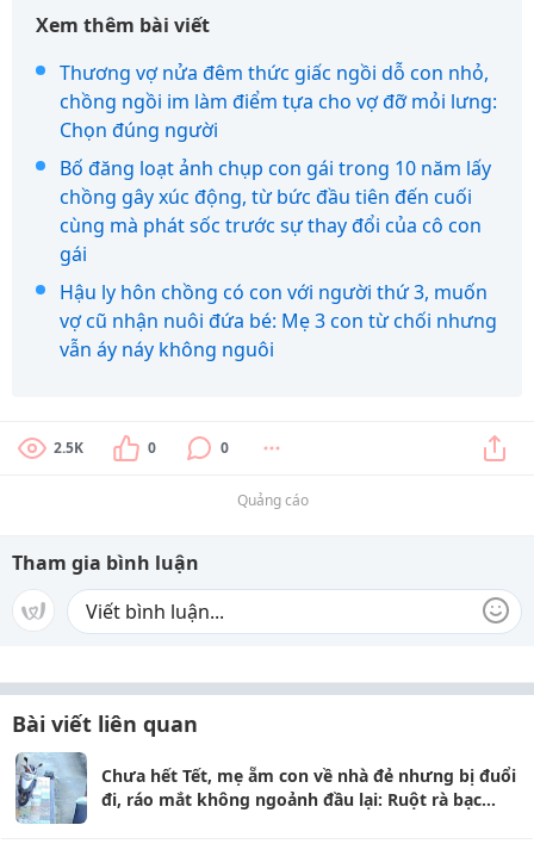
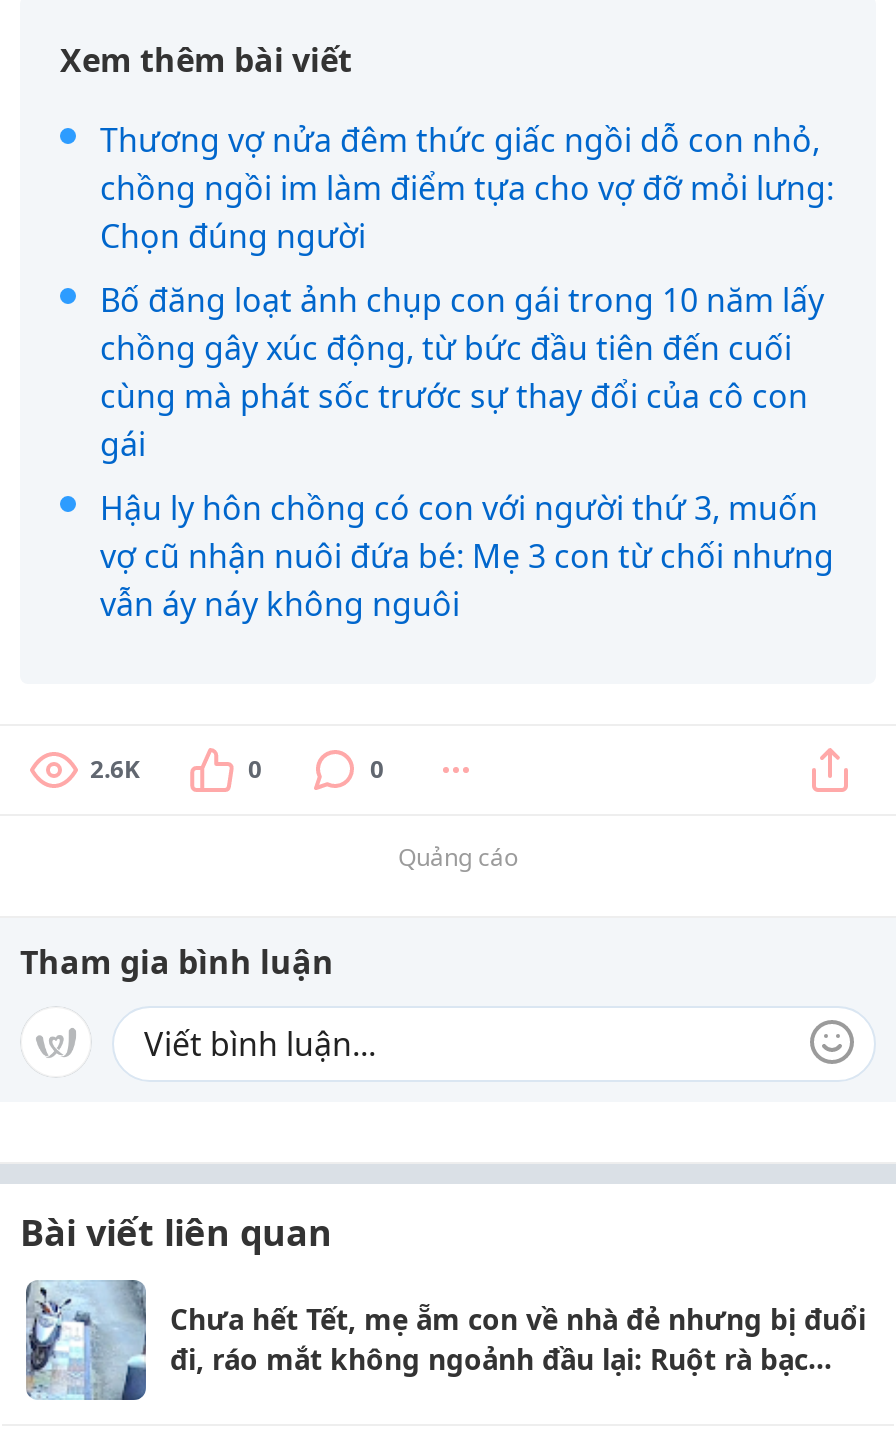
- 2.5K
+ 2.6K
